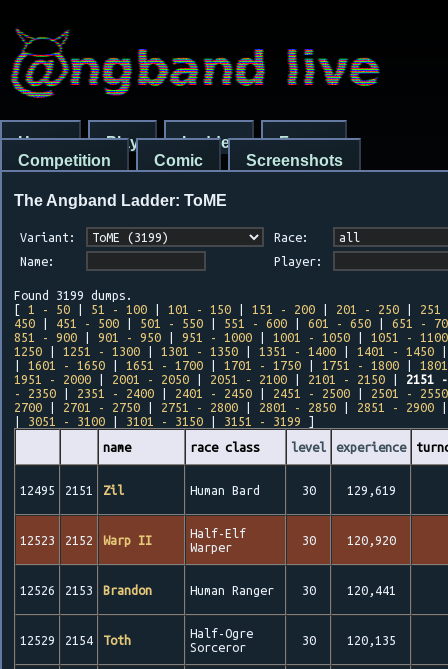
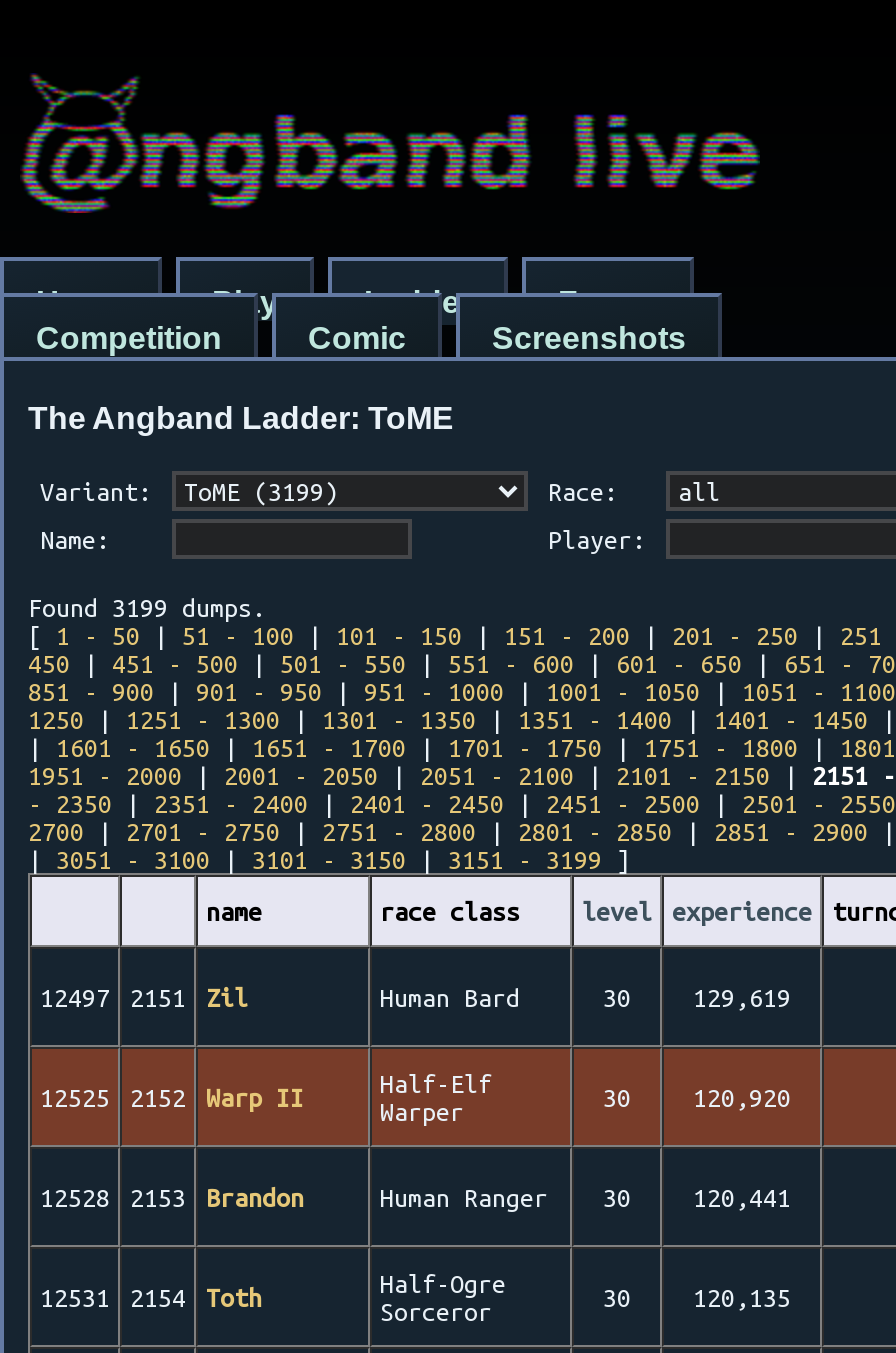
- 12495 2151 Zil
+ 12497 2151 Zil

- 12523 2152 Warp II
+ 12525 2152 Warp II

- 12526 2153 Brandon
+ 12528 2153 Brandon

- 12529 2154 Toth
+ 12531 2154 Toth
